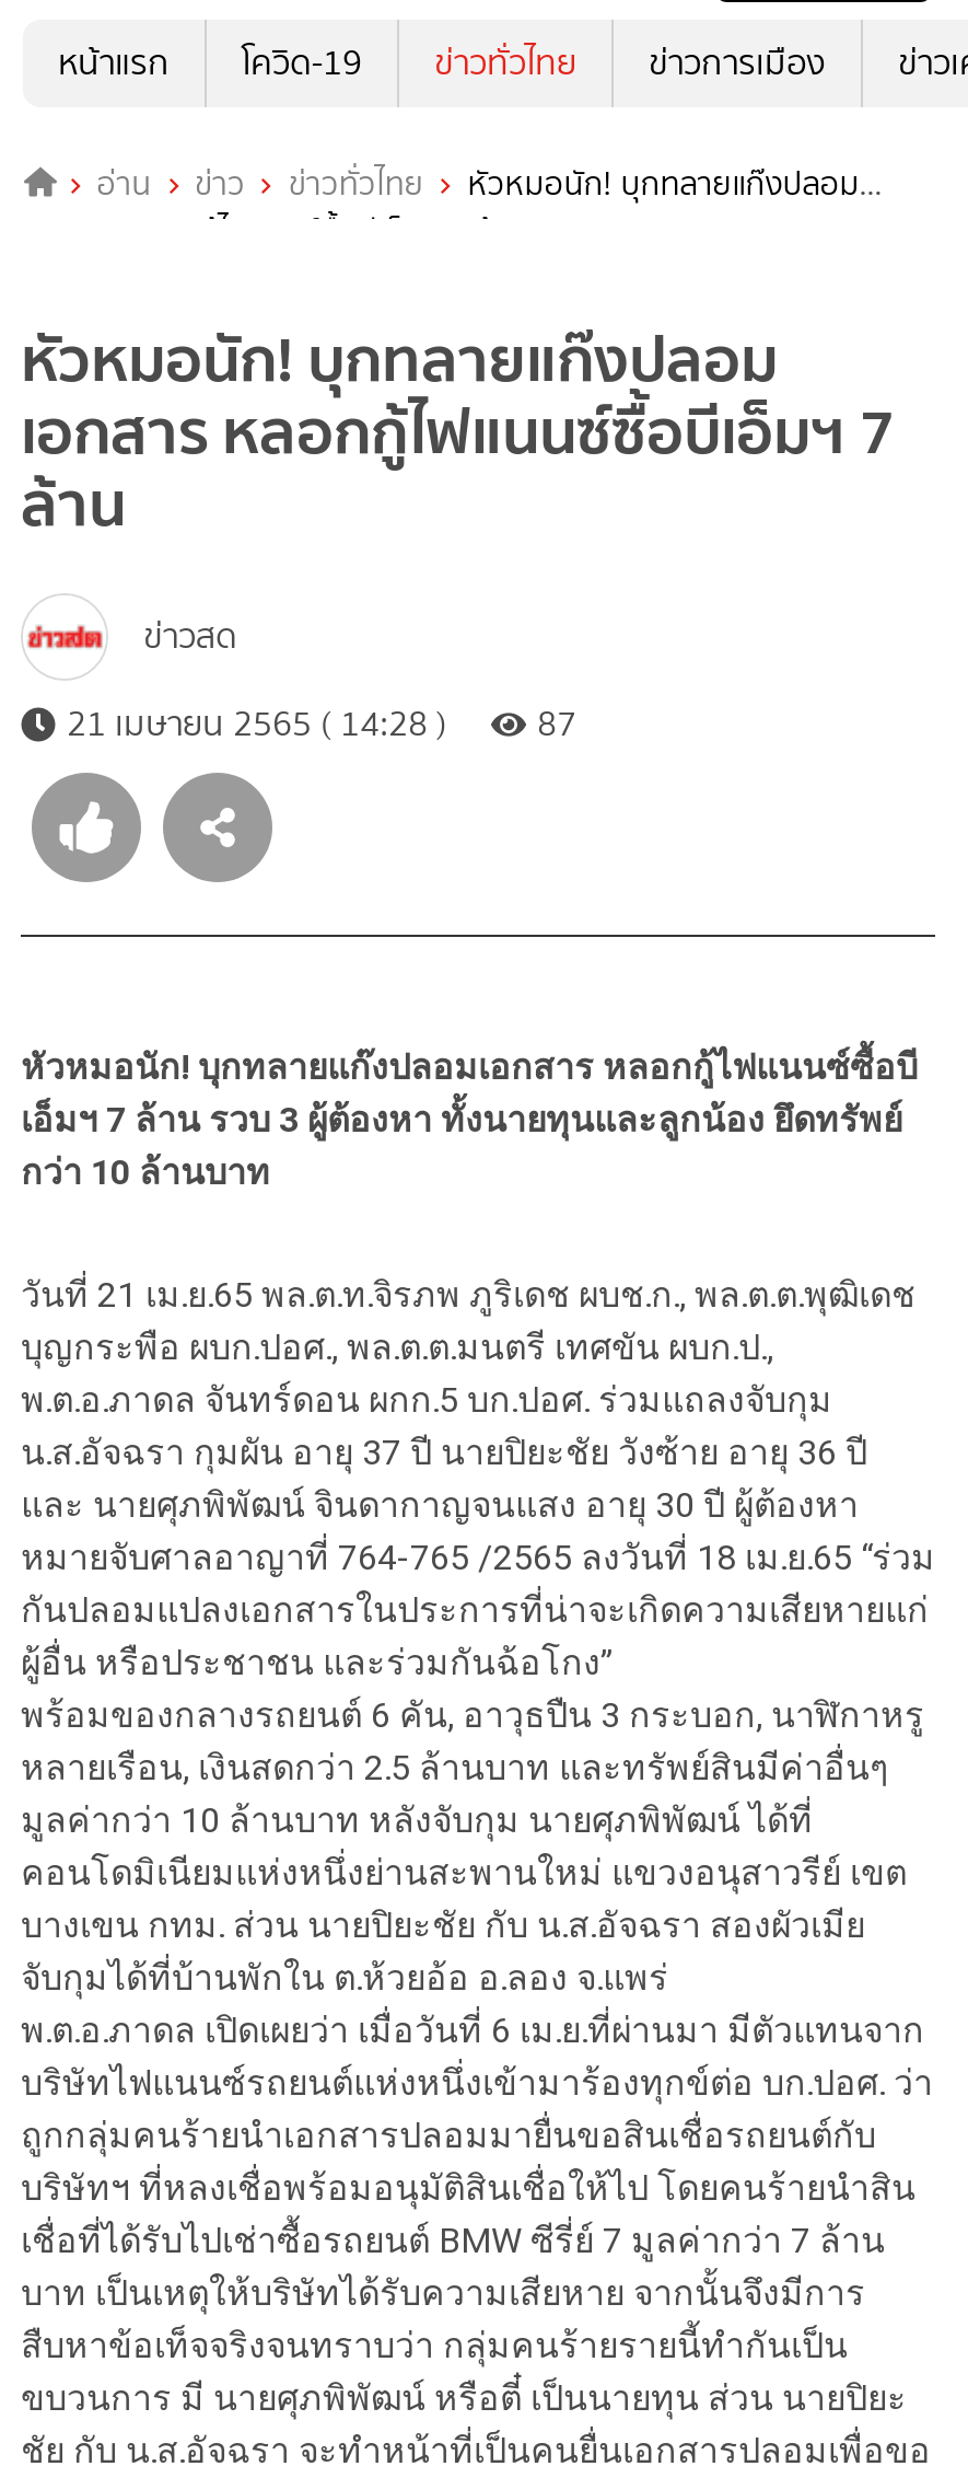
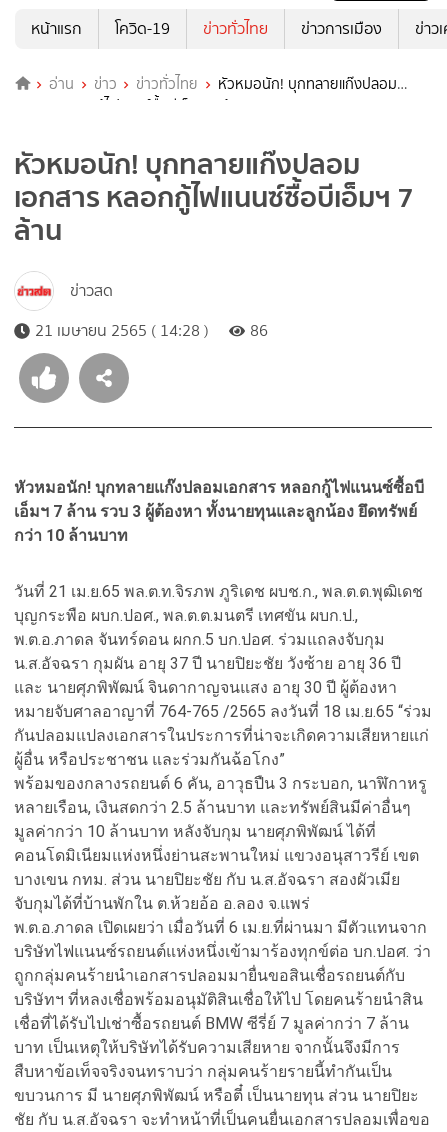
- 21 เมษายน 2565 ( 14:28 ) 87
+ 21 เมษายน 2565 ( 14:28 ) 86
